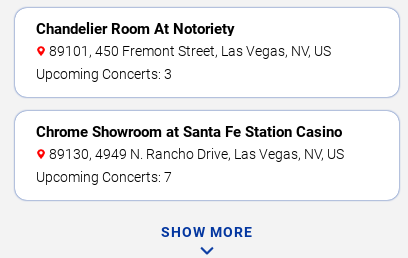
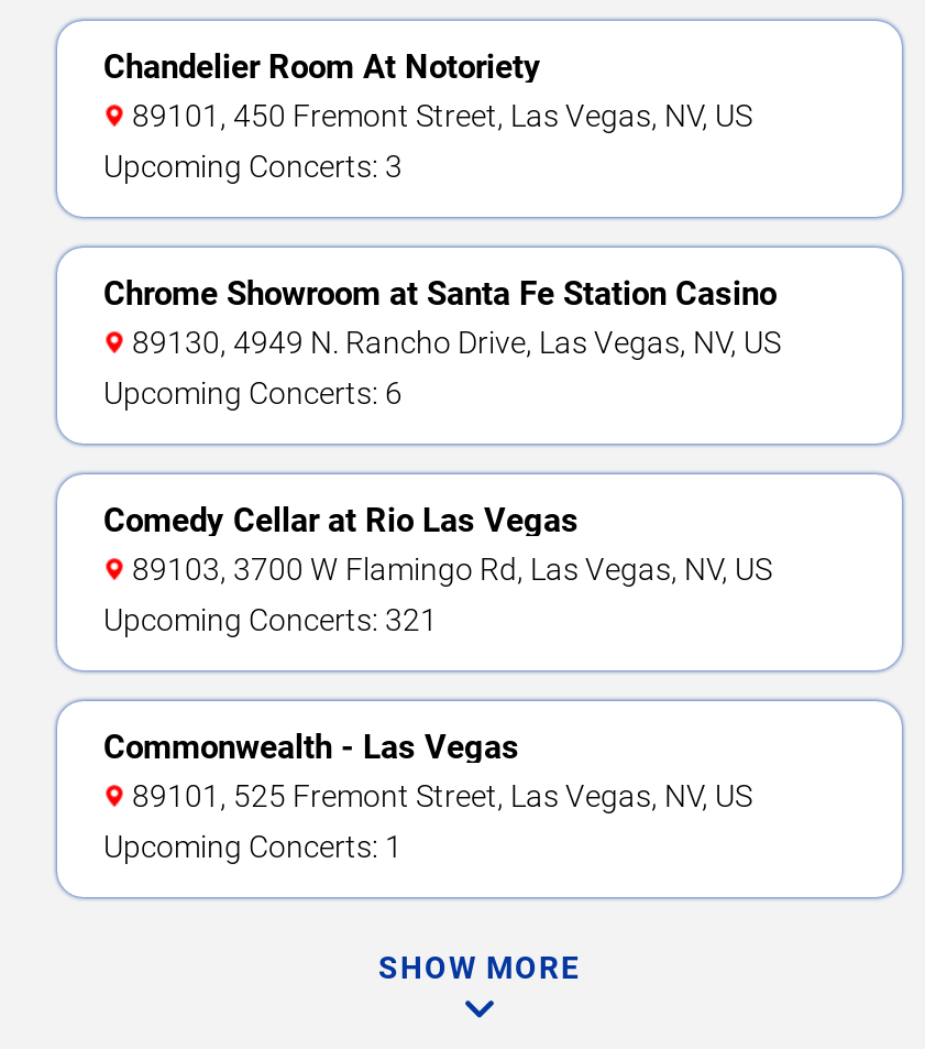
- Upcoming Concerts: 7
+ Upcoming Concerts: 6
+ Comedy Cellar at Rio Las Vegas
+ 89103, 3700 W Flamingo Rd, Las Vegas, NV, US
+ Upcoming Concerts: 321
+ Commonwealth - Las Vegas
+ 89101, 525 Fremont Street, Las Vegas, NV, US
+ Upcoming Concerts: 1
